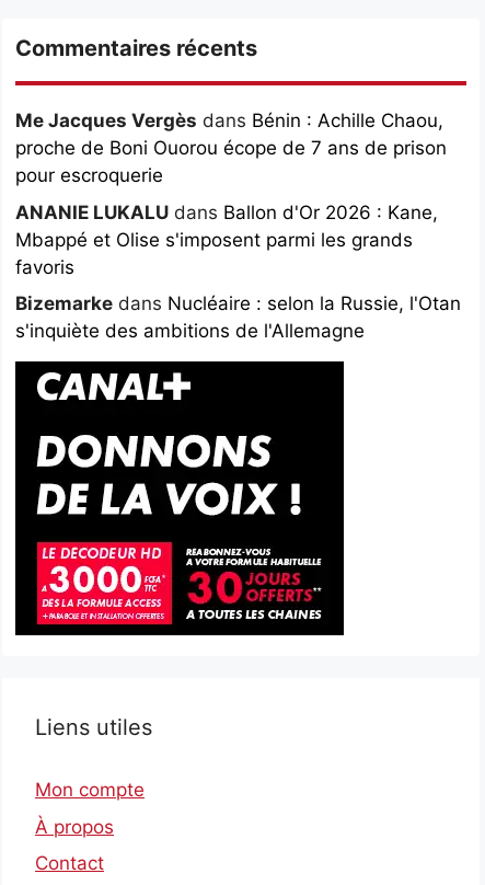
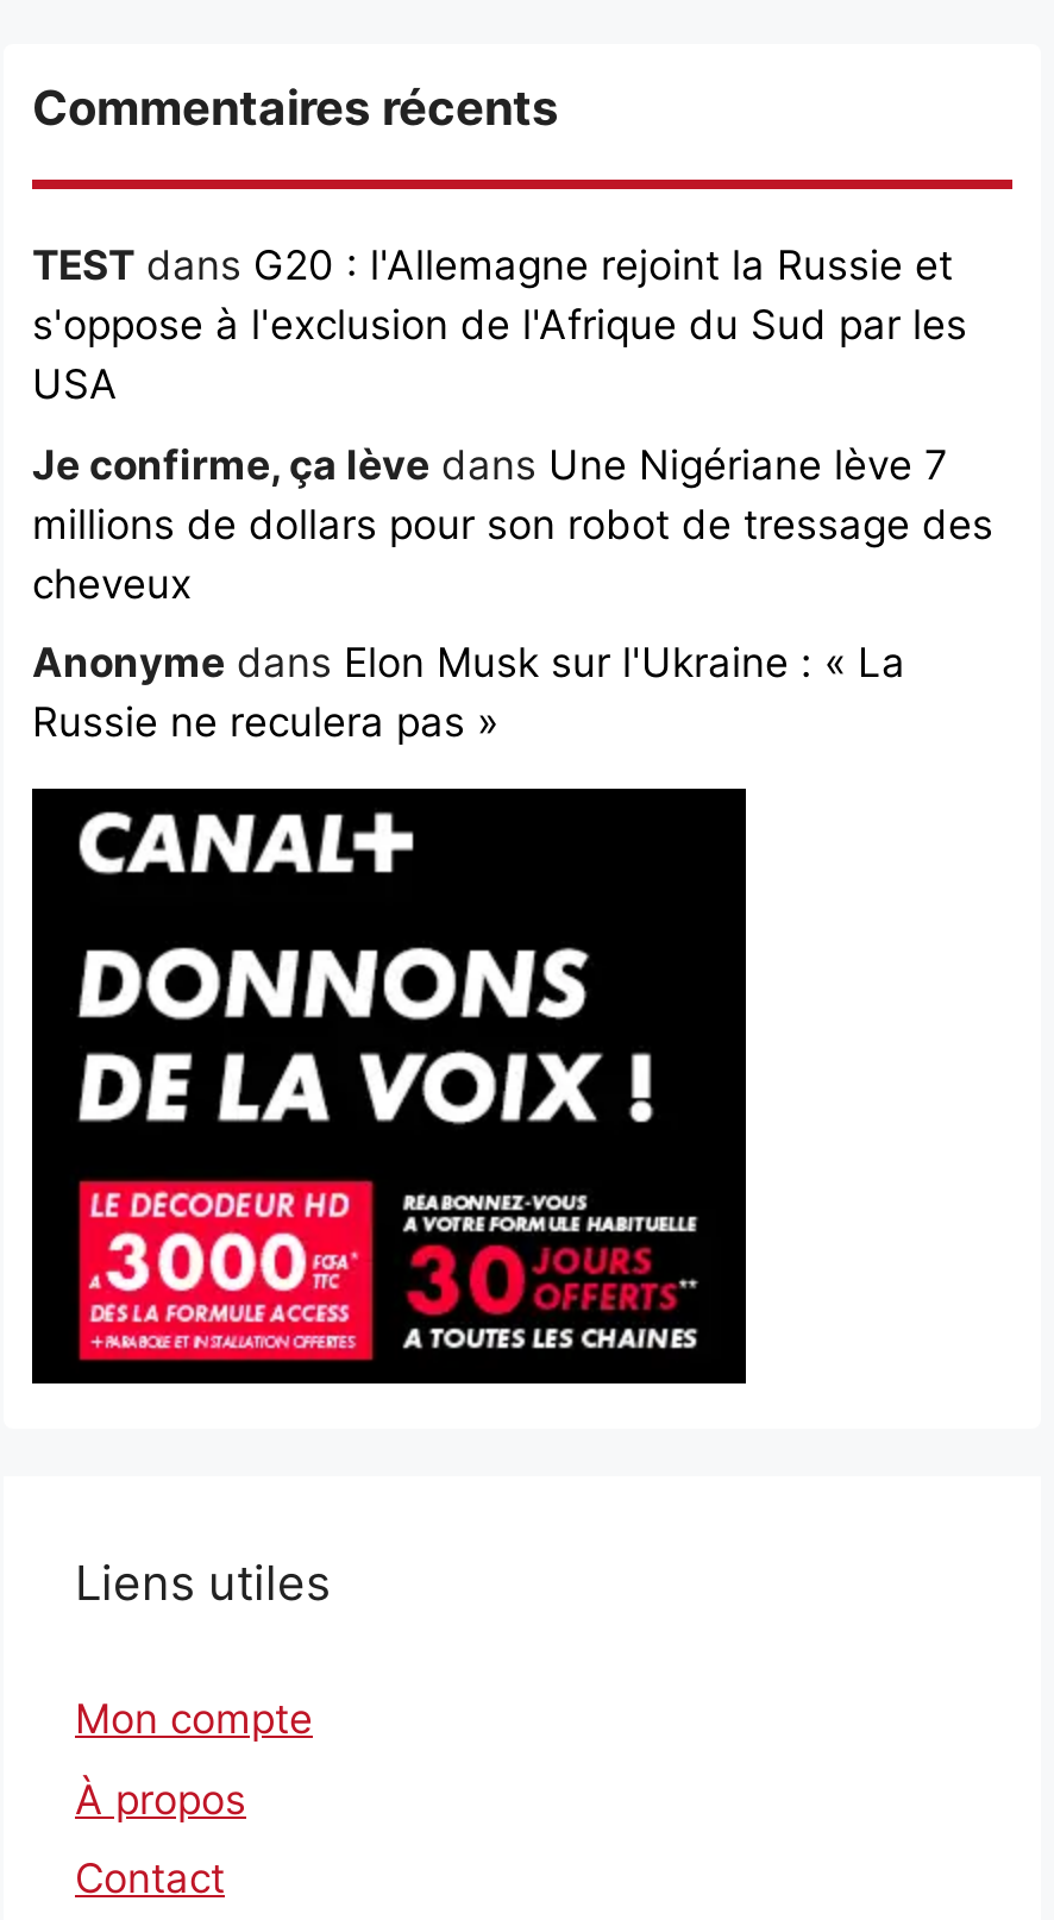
- Me Jacques Vergès dans Bénin : Achille Chaou,
- proche de Boni Ouorou écope de 7 ans de prison
- pour escroquerie
+ TEST dans G20 : l'Allemagne rejoint la Russie et
+ s'oppose à l'exclusion de l'Afrique du Sud par les
+ USA

- ANANIE LUKALU dans Ballon d'Or 2026 : Kane,
- Mbappé et Olise s'imposent parmi les grands
- favoris
+ Je confirme, ça lève dans Une Nigériane lève 7
+ millions de dollars pour son robot de tressage des
+ cheveux

- Bizemarke dans Nucléaire : selon la Russie, l'Otan
- s'inquiète des ambitions de l'Allemagne
+ Anonyme dans Elon Musk sur l'Ukraine : « La
+ Russie ne reculera pas »
